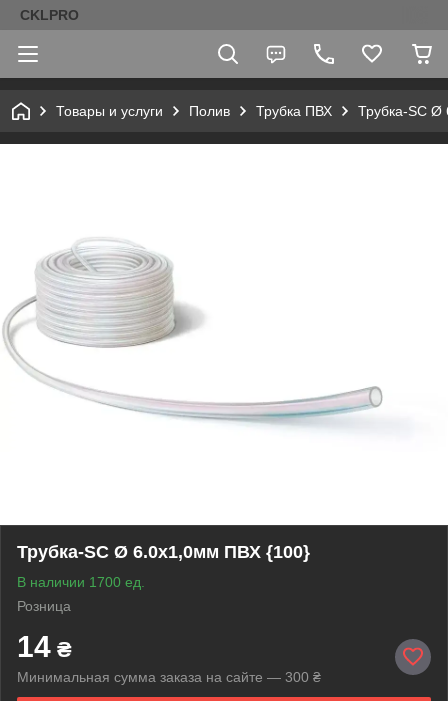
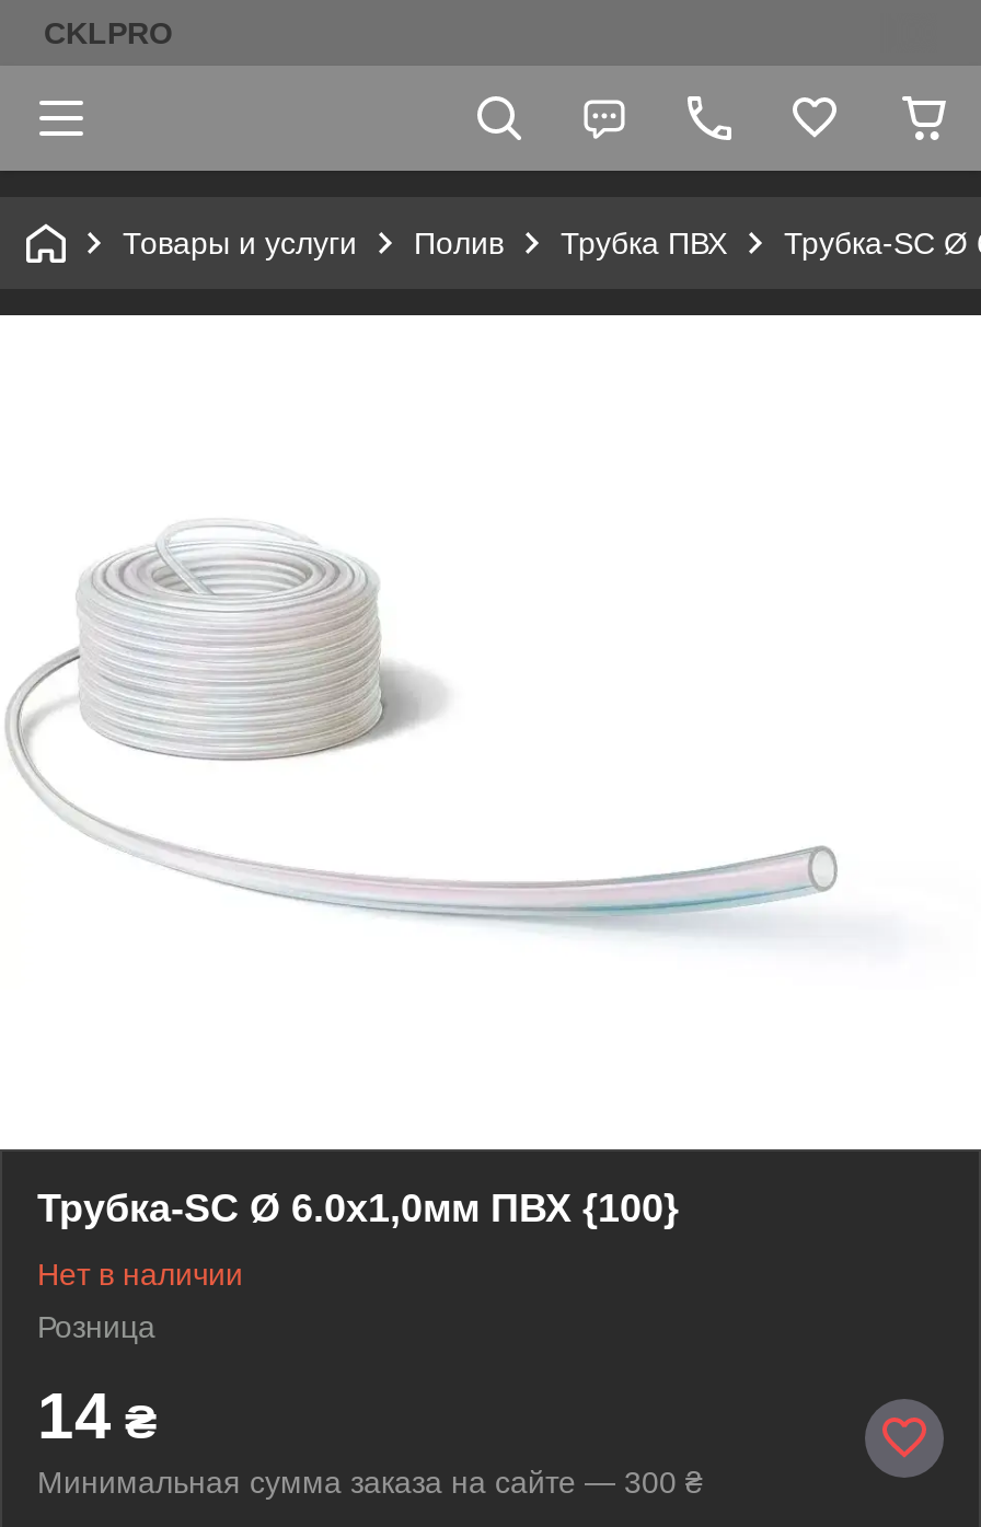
- В наличии 1700 ед.
+ Нет в наличии
